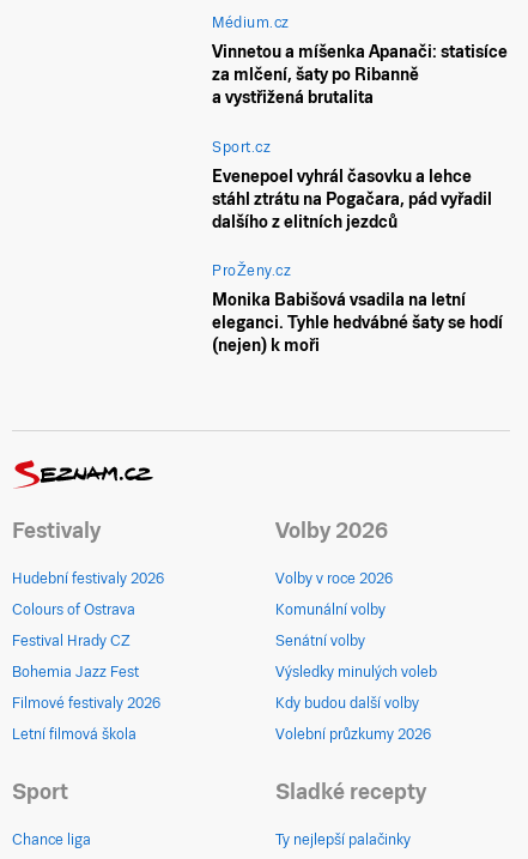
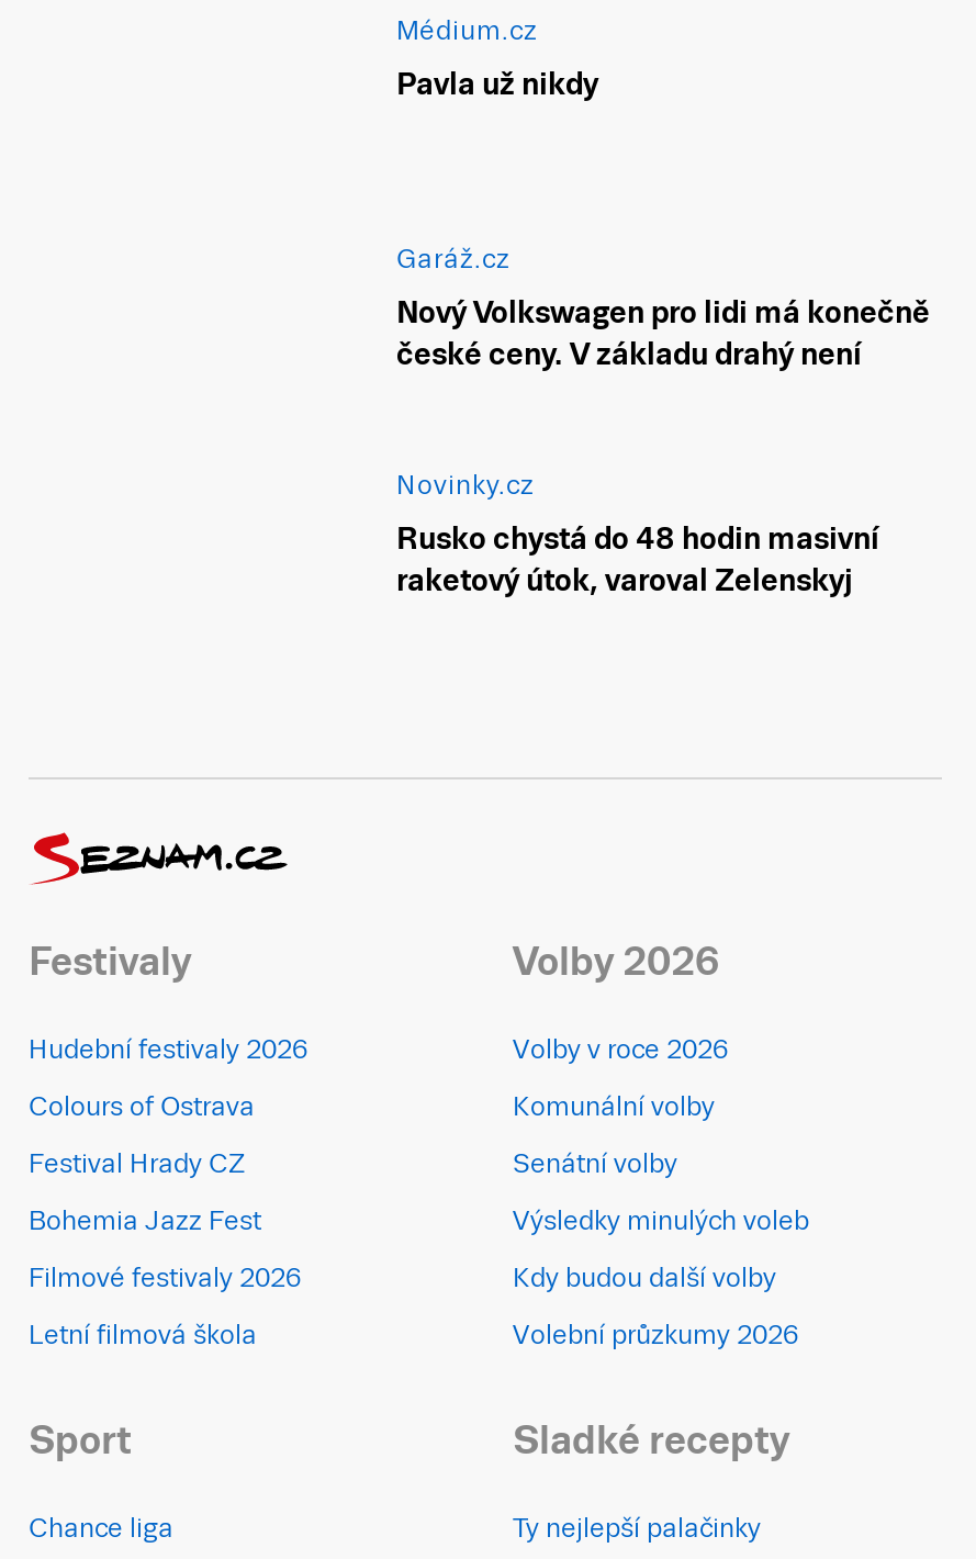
- Vinnetou a míšenka Apanači: statisíce
- za mlčení, šaty po Ribanně
- a vystřižená brutalita
+ Pavla už nikdy

- Sport.cz
+ Garáž.cz

- Evenepoel vyhrál časovku a lehce
- stáhl ztrátu na Pogačara, pád vyřadil
- dalšího z elitních jezdců
+ Nový Volkswagen pro lidi má konečně
+ české ceny. V základu drahý není

- ProŽeny.cz
+ Novinky.cz

- Monika Babišová vsadila na letní
- eleganci. Tyhle hedvábné šaty se hodí
- (nejen) k moři
+ Rusko chystá do 48 hodin masivní
+ raketový útok, varoval Zelenskyj
